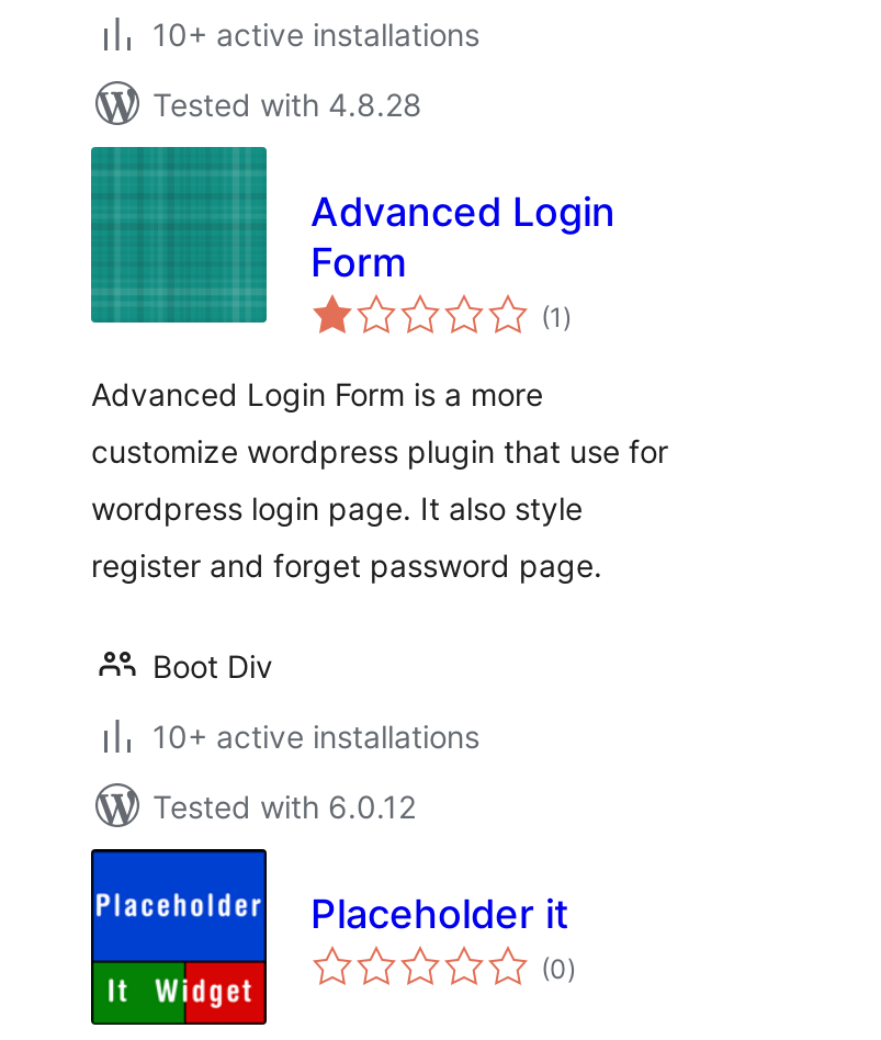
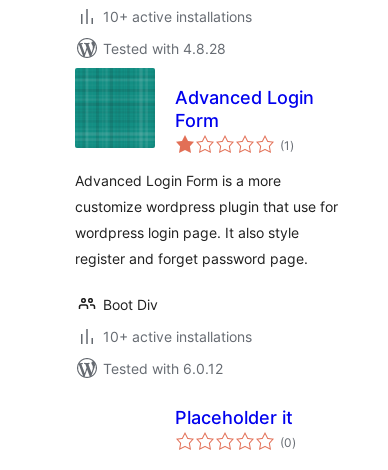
- [image]
